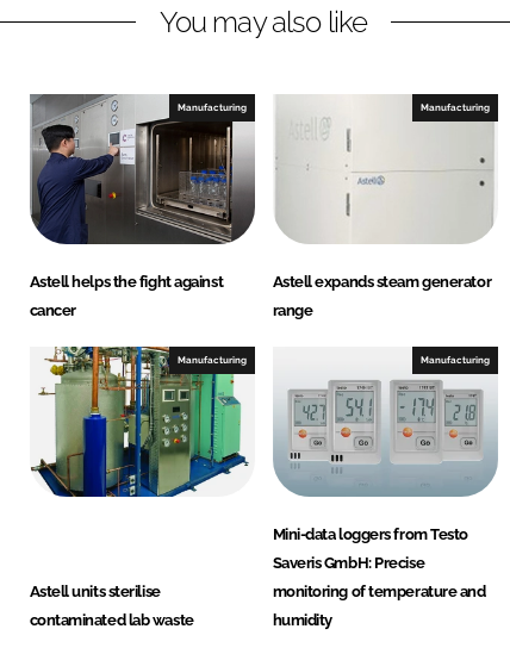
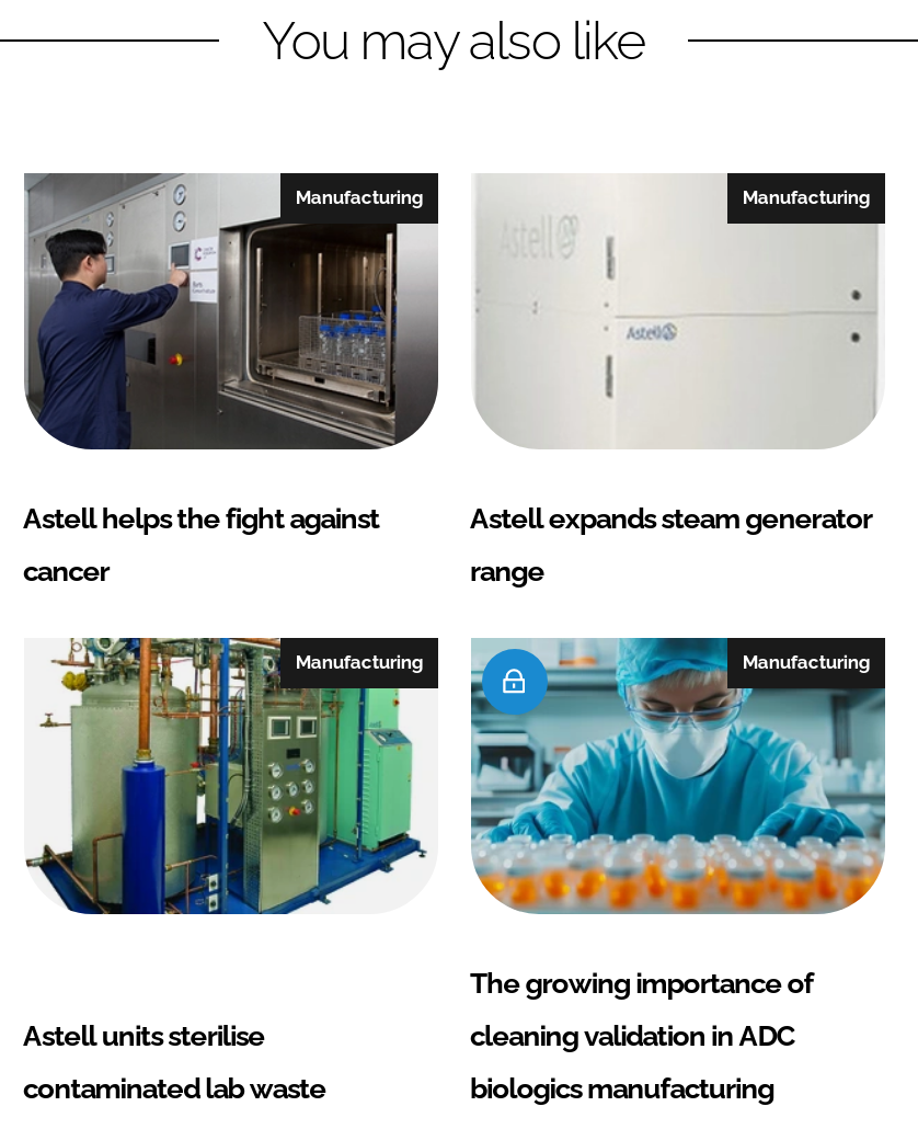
- [image]
- Mini-data loggers from Testo
- Saveris GmbH: Precise
- monitoring of temperature and
- humidity
+ [image]
+ The growing importance of
+ cleaning validation in ADC
+ biologics manufacturing
